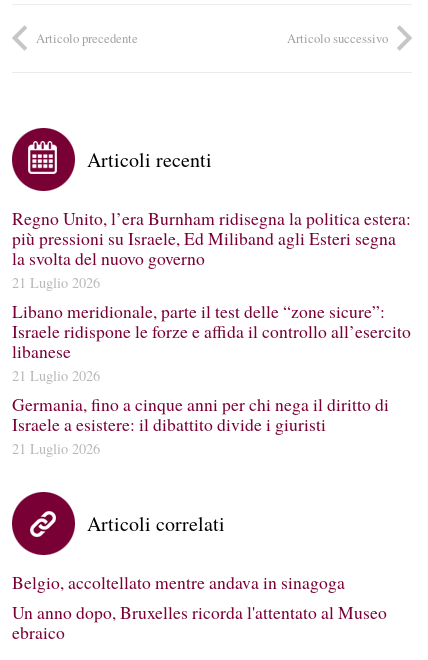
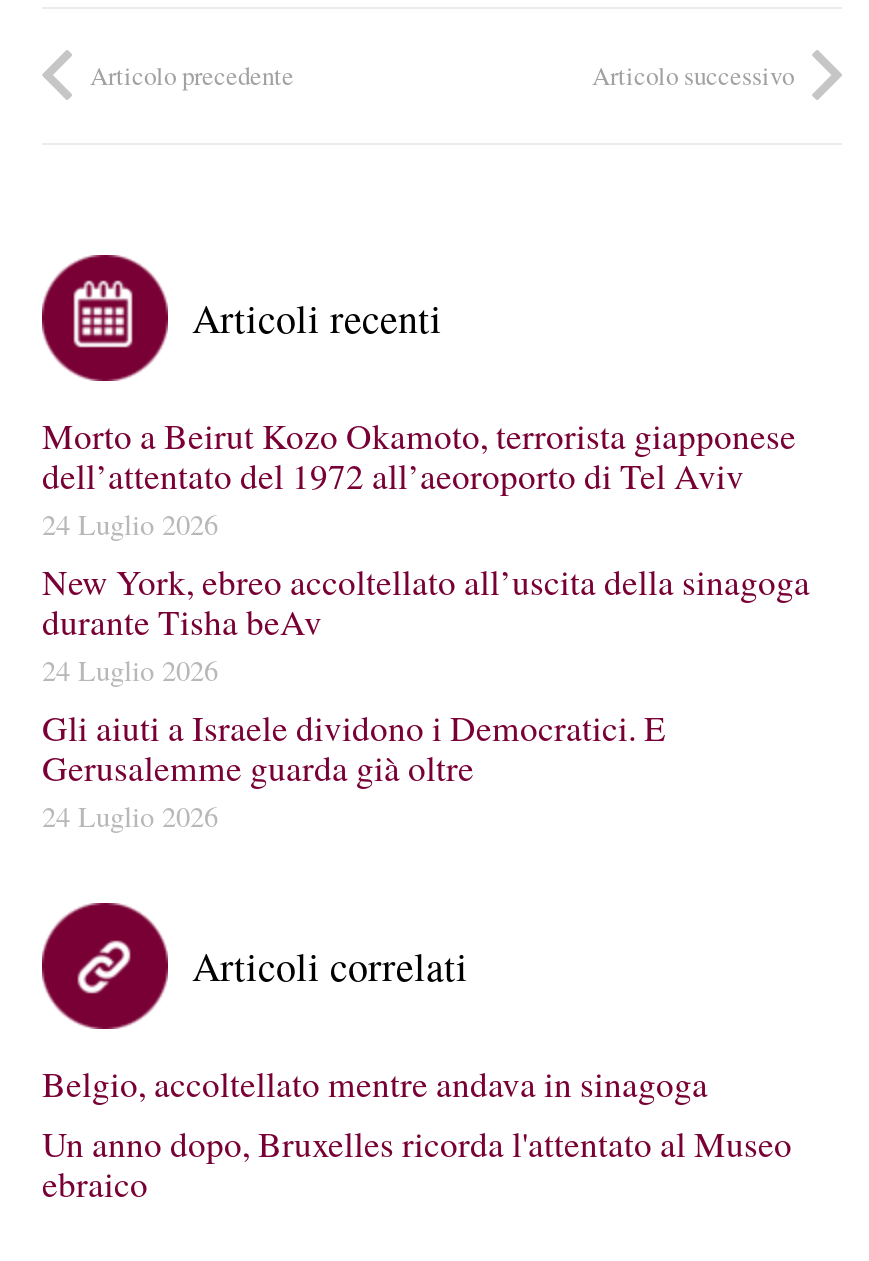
- Regno Unito, l’era Burnham ridisegna la politica estera:
- più pressioni su Israele, Ed Miliband agli Esteri segna
- la svolta del nuovo governo
- 21 Luglio 2026
- Libano meridionale, parte il test delle “zone sicure”:
- Israele ridispone le forze e affida il controllo all’esercito
- libanese
- 21 Luglio 2026
- Germania, fino a cinque anni per chi nega il diritto di
- Israele a esistere: il dibattito divide i giuristi
- 21 Luglio 2026
+ Morto a Beirut Kozo Okamoto, terrorista giapponese
+ dell’attentato del 1972 all’aeoroporto di Tel Aviv
+ 24 Luglio 2026
+ New York, ebreo accoltellato all’uscita della sinagoga
+ durante Tisha beAv
+ 24 Luglio 2026
+ Gli aiuti a Israele dividono i Democratici. E
+ Gerusalemme guarda già oltre
+ 24 Luglio 2026
